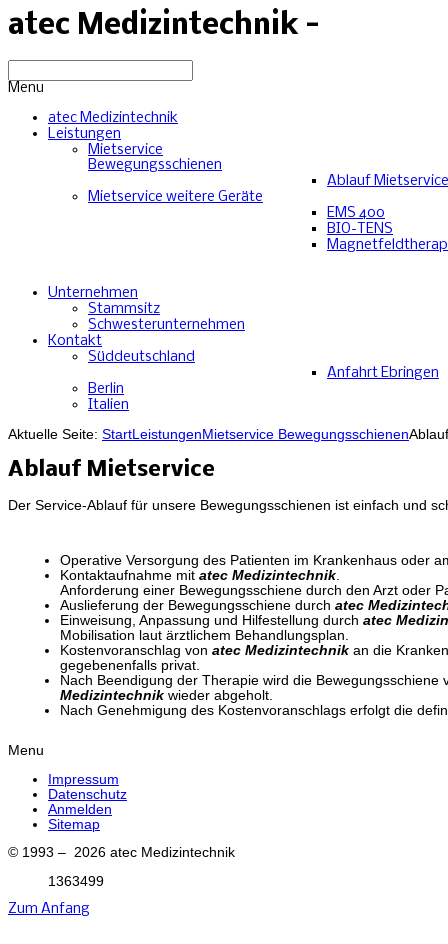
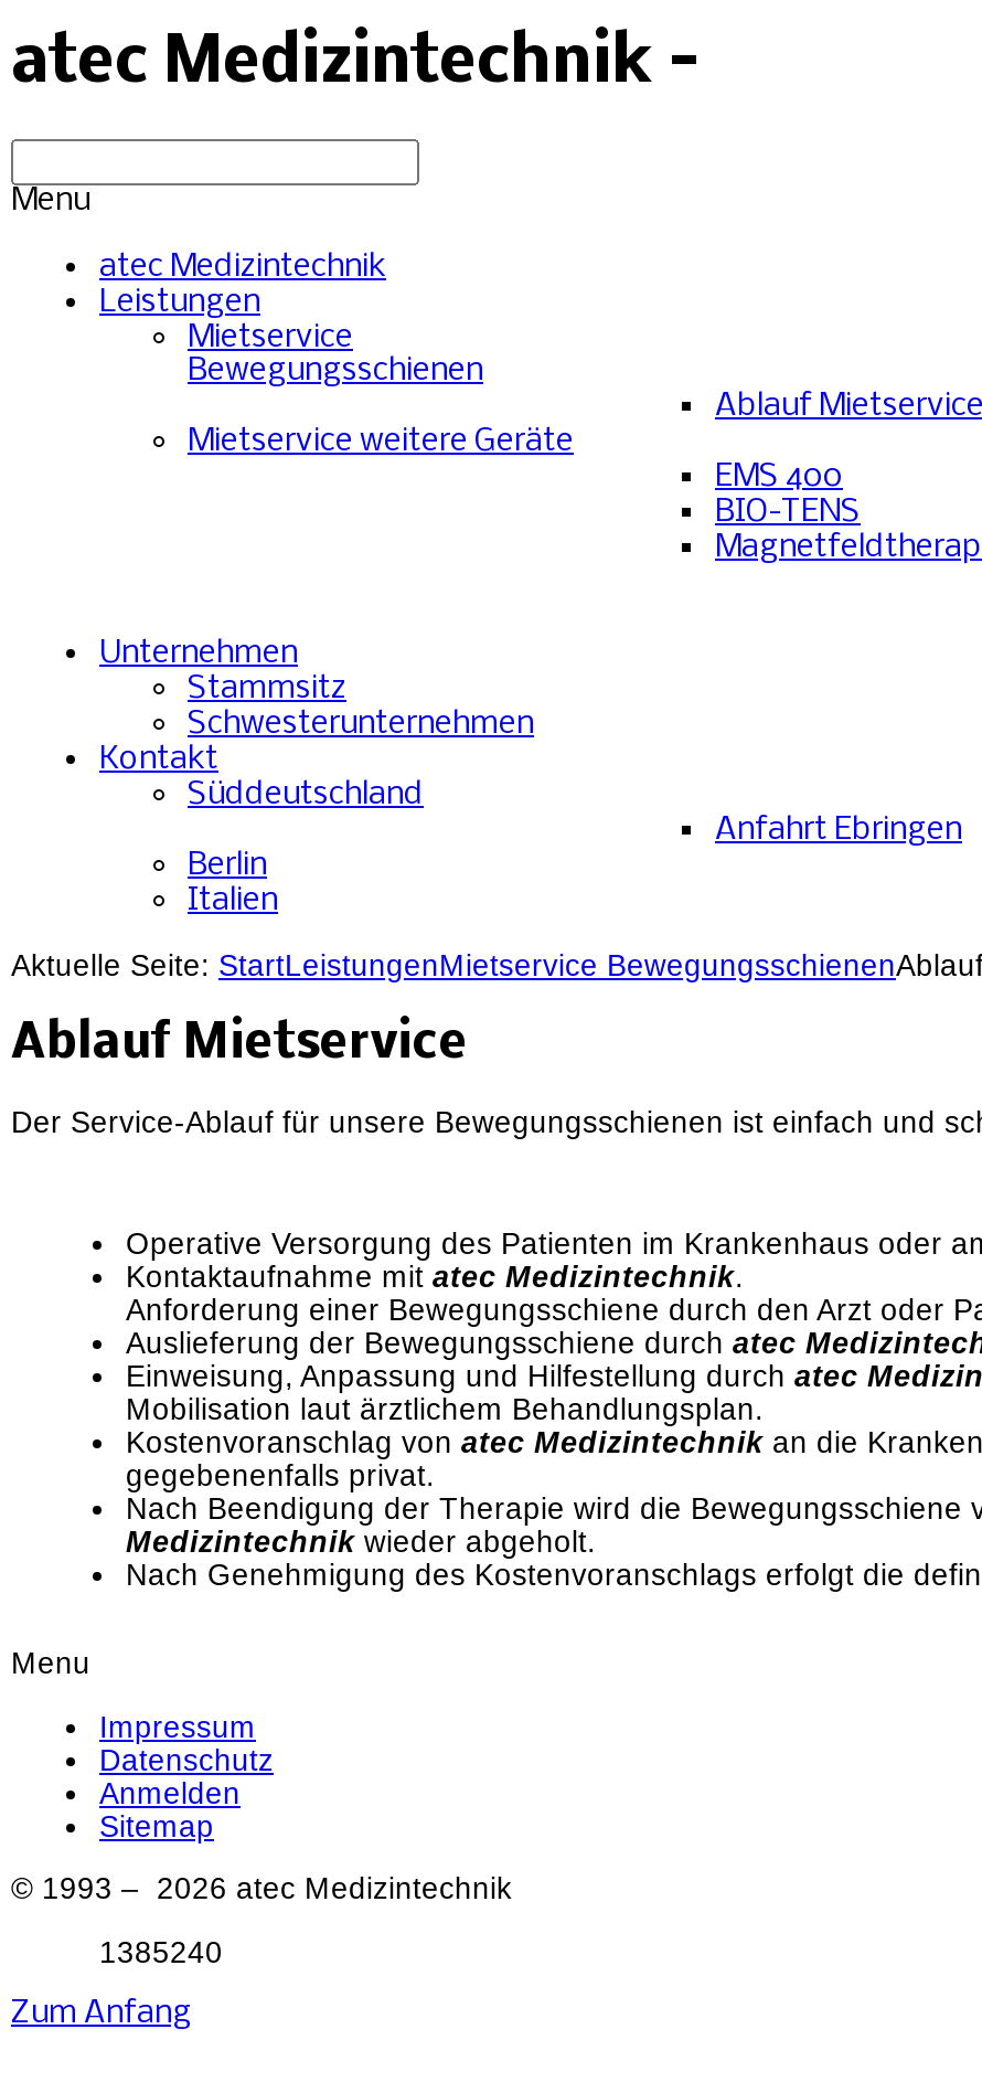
- 1363499
+ 1385240
